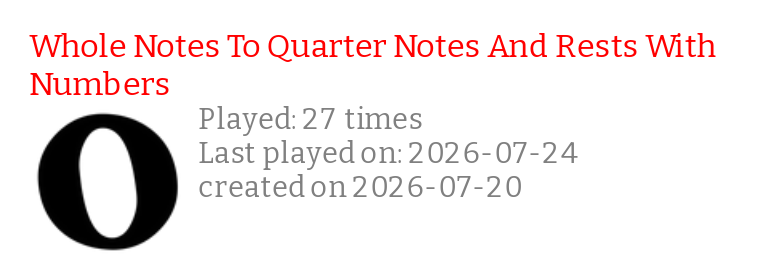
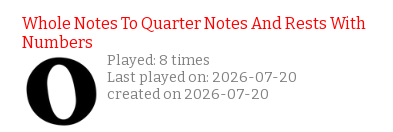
- Played: 27 times
+ Played: 8 times

- Last played on: 2026-07-24
+ Last played on: 2026-07-20
